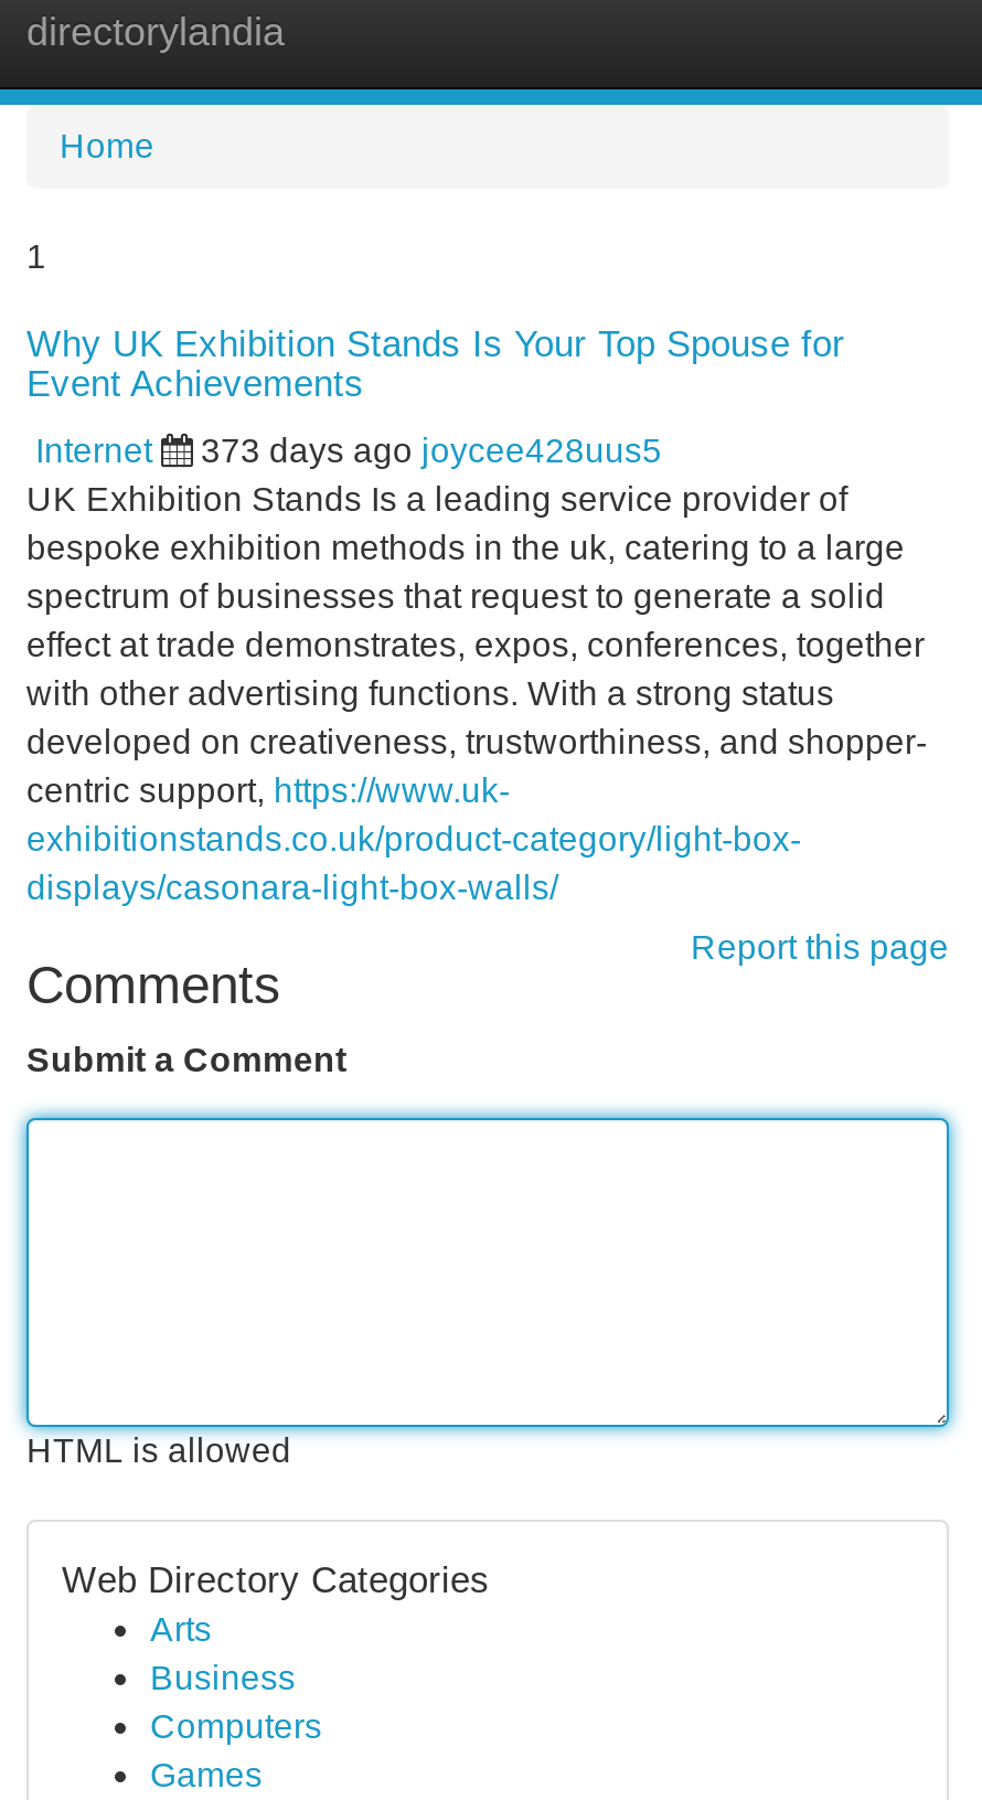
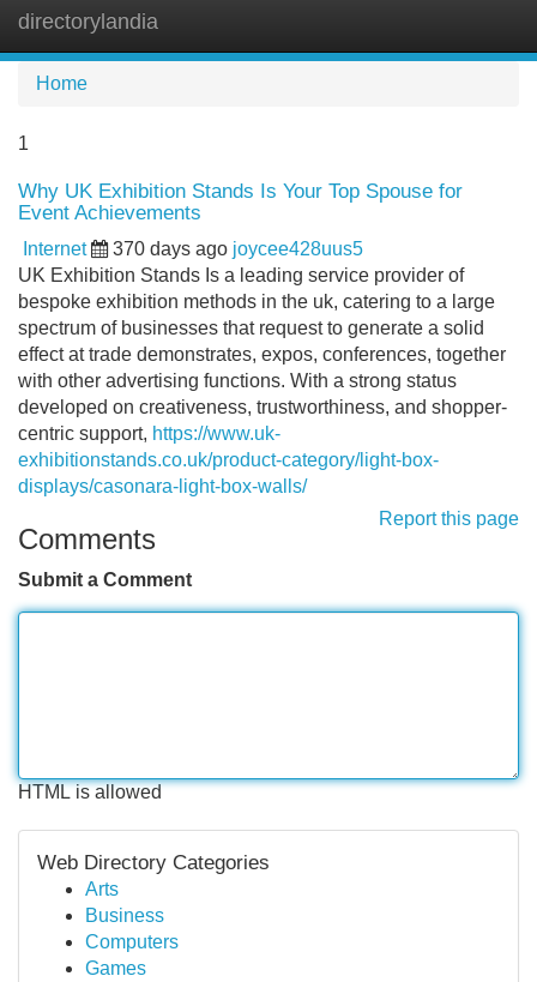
- 373 days ago joycee428uus5
+ 370 days ago joycee428uus5
